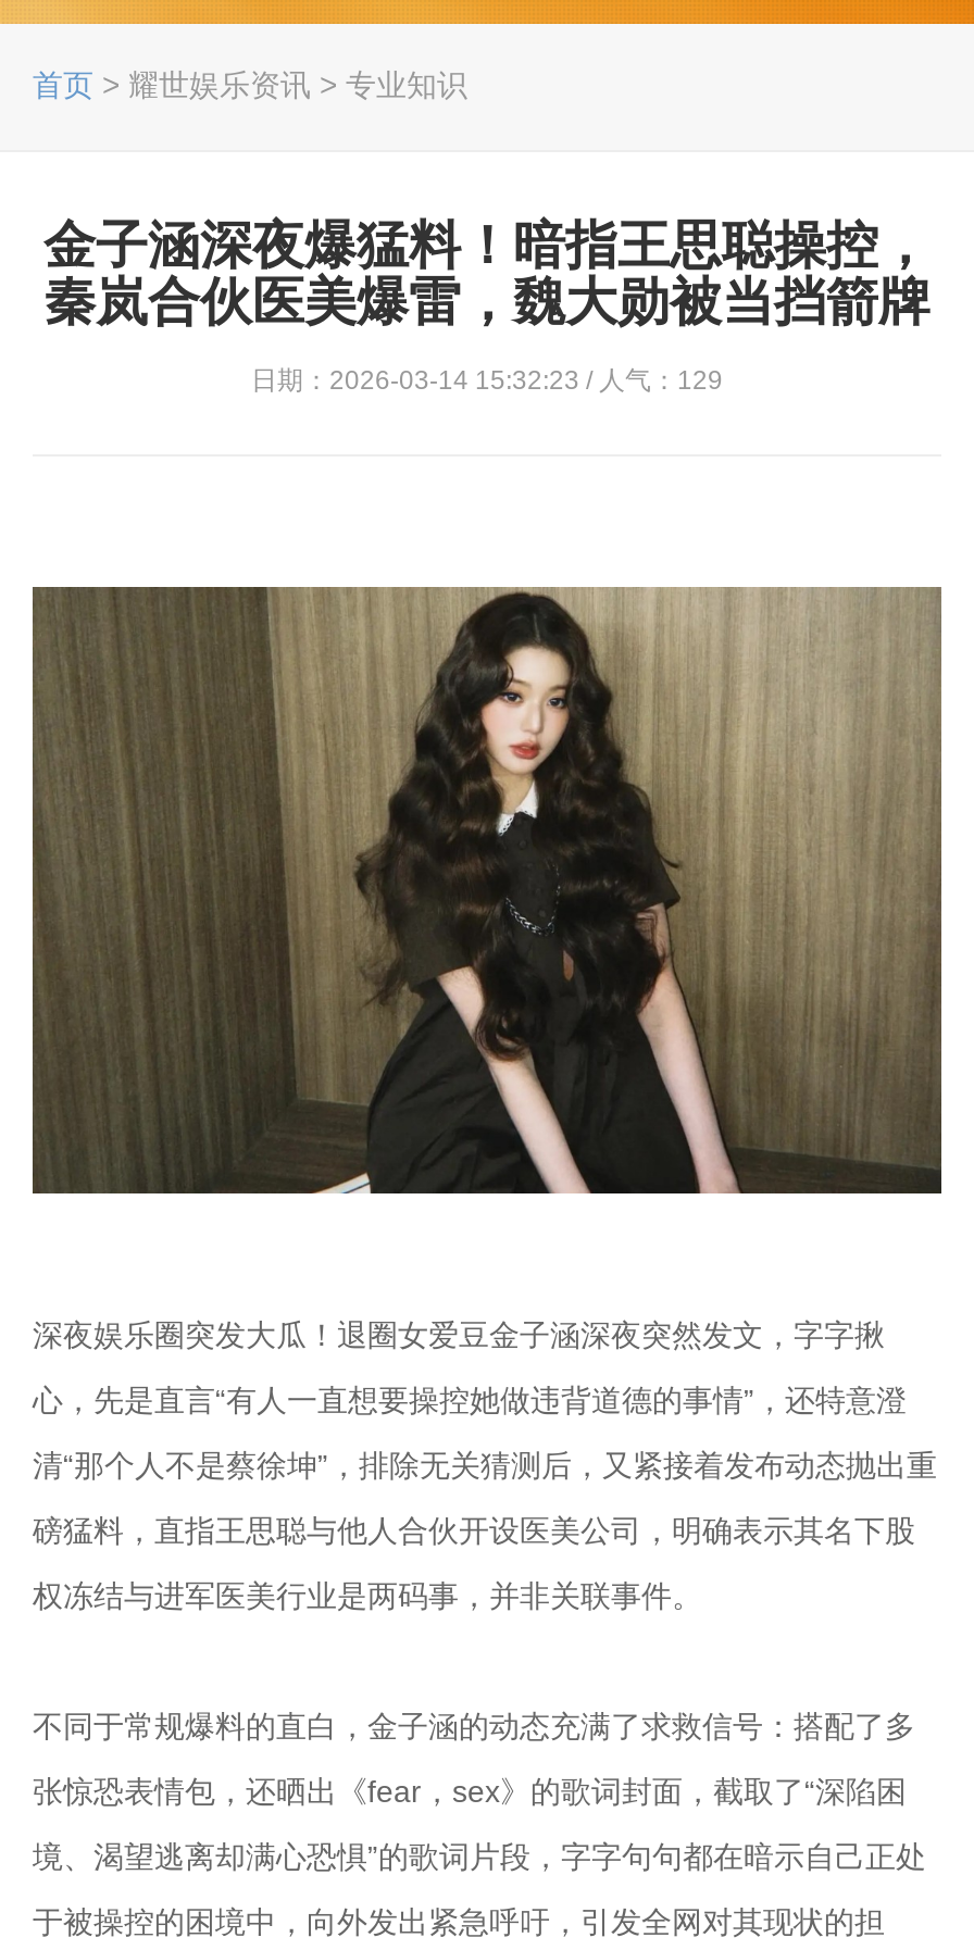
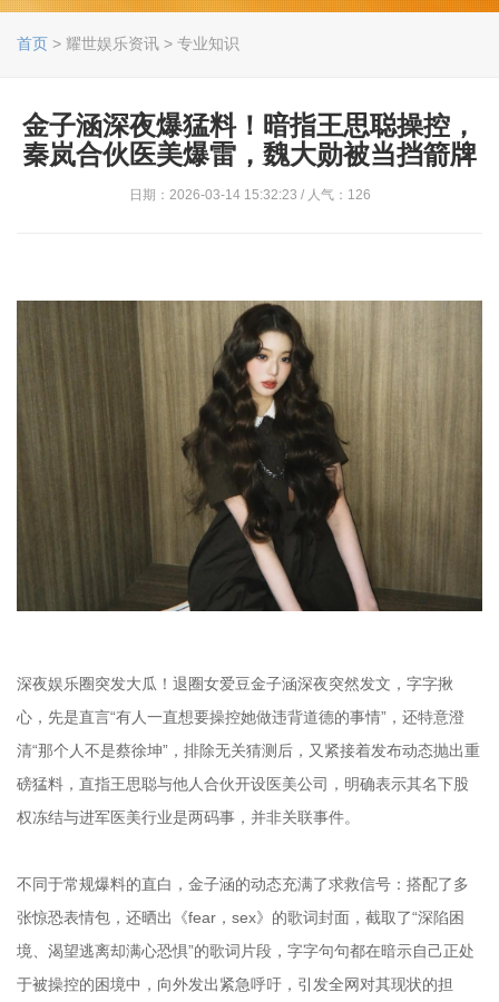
- 日期：2026-03-14 15:32:23 / 人气：129
+ 日期：2026-03-14 15:32:23 / 人气：126
